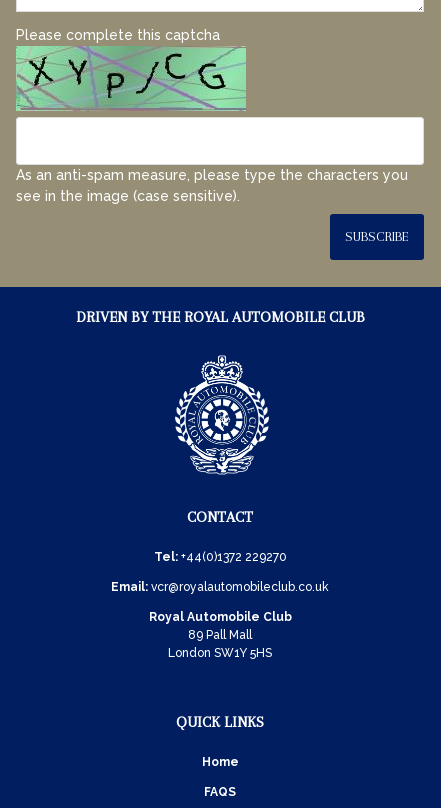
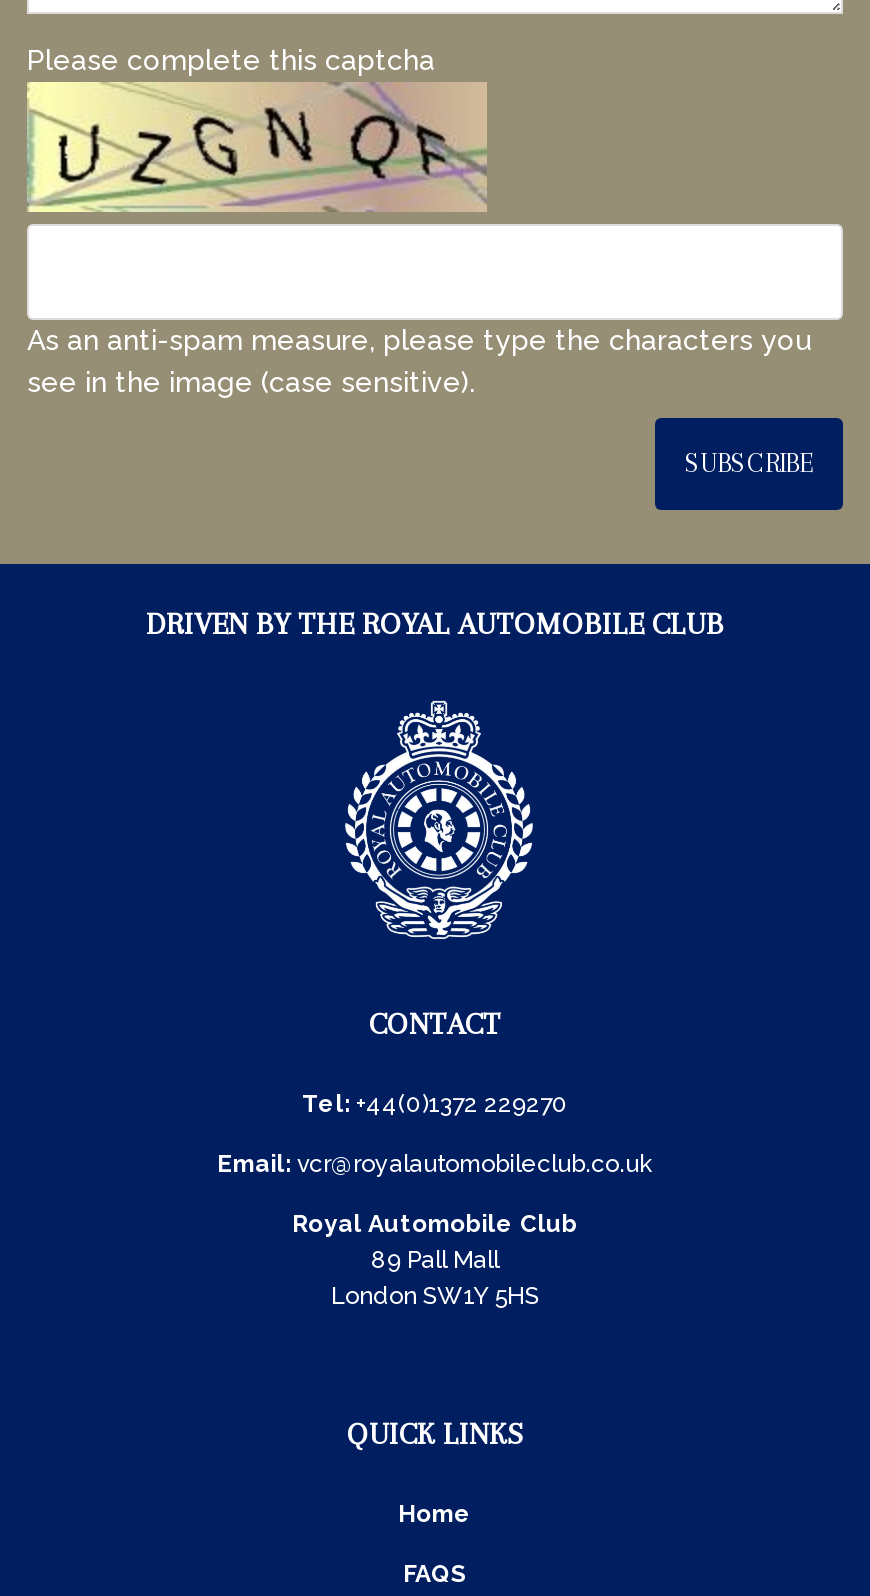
- [image]
+ [image]
